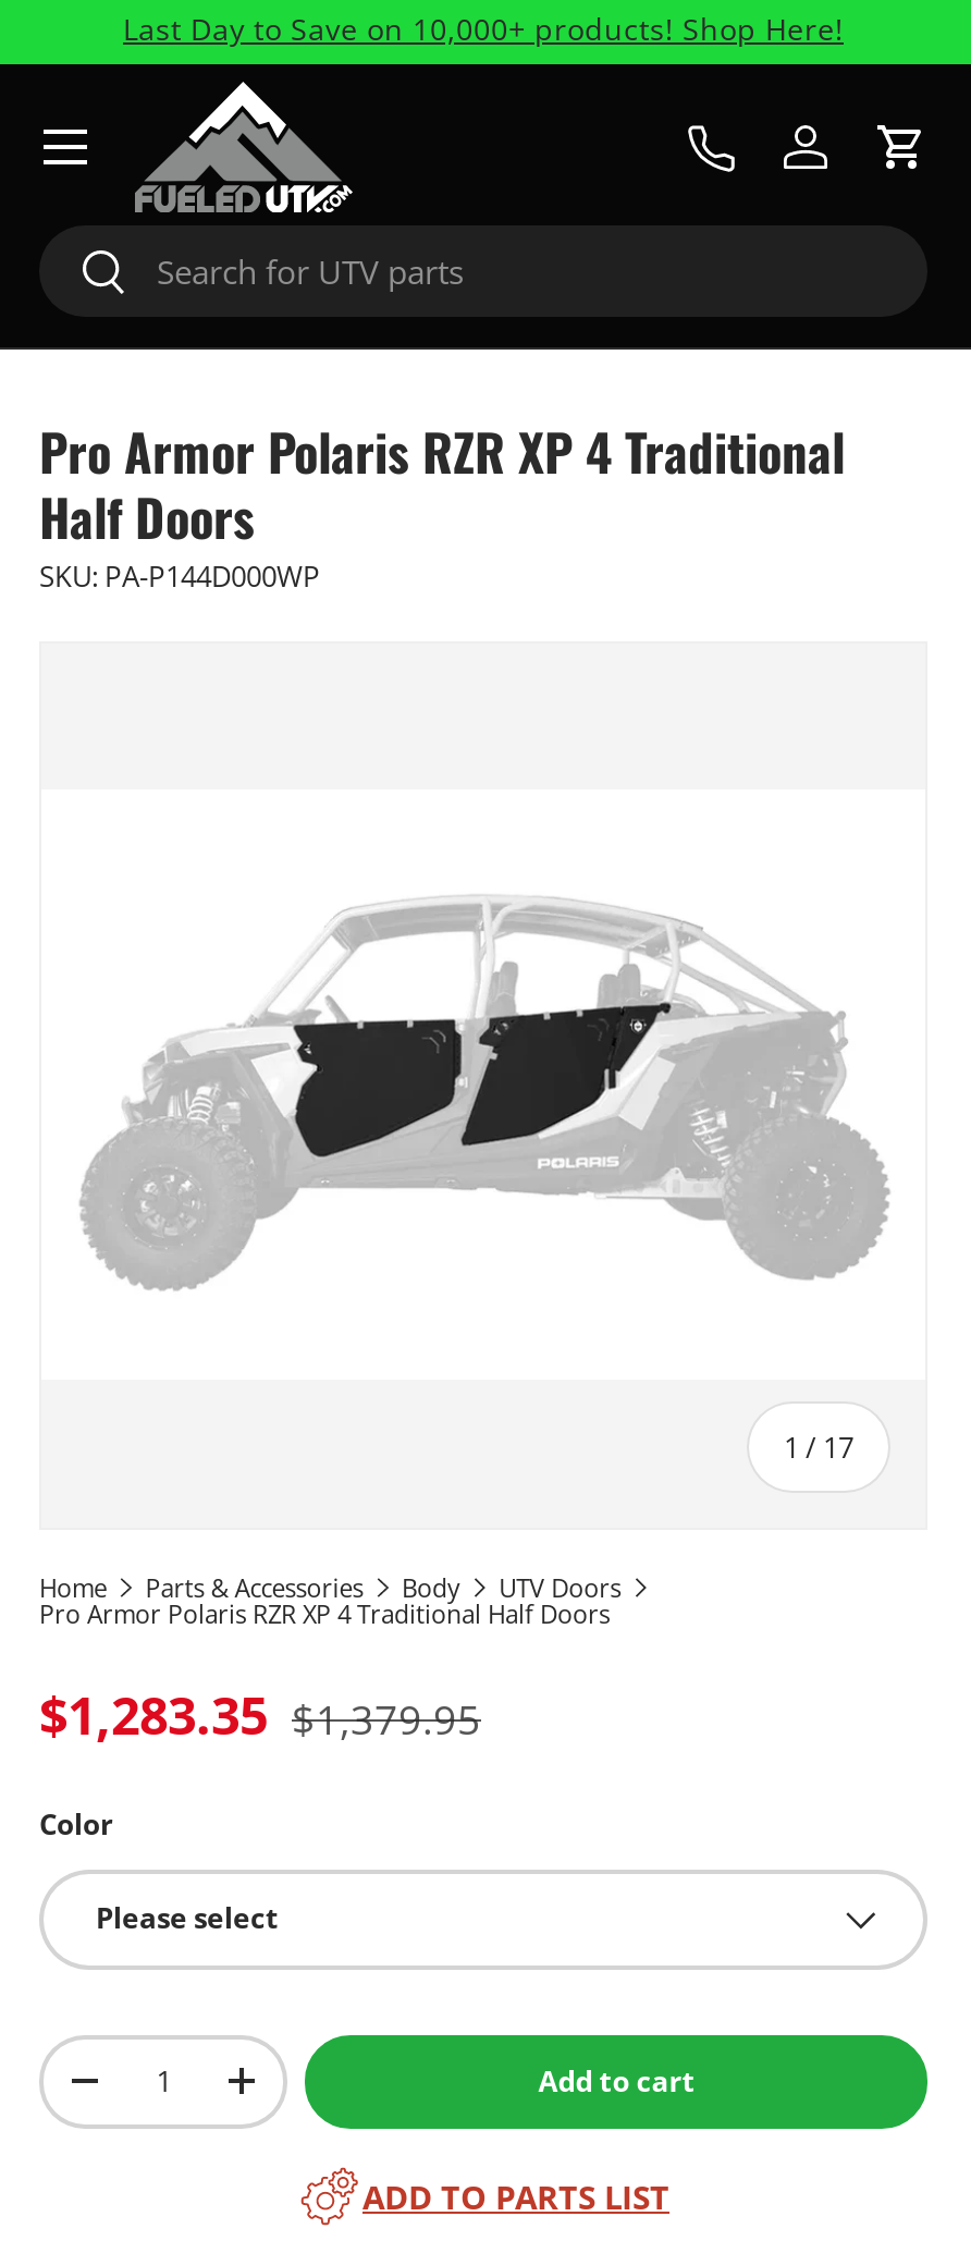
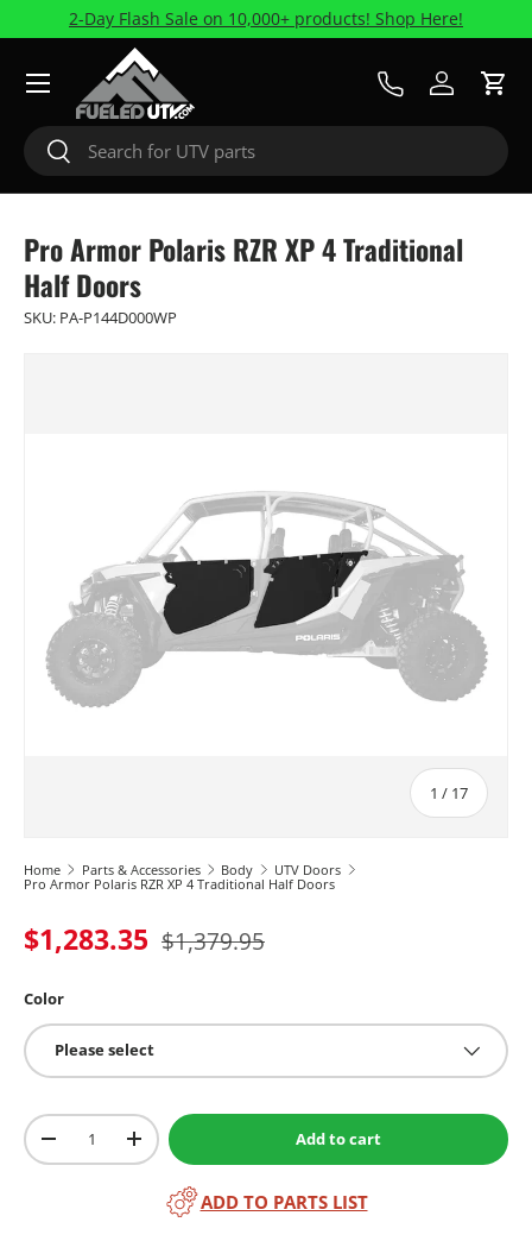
- Last Day to Save on 10,000+ products! Shop Here!
+ 2-Day Flash Sale on 10,000+ products! Shop Here!
